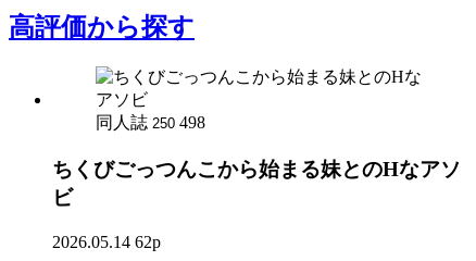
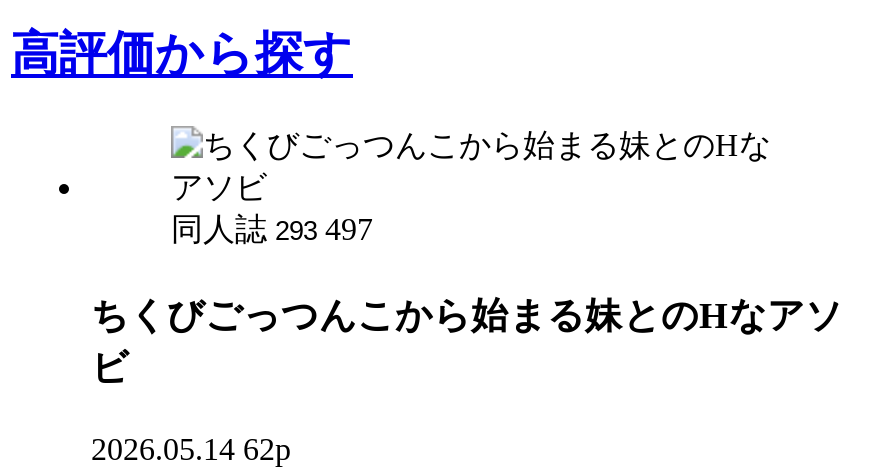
- 同人誌 250 498
+ 同人誌 293 497
